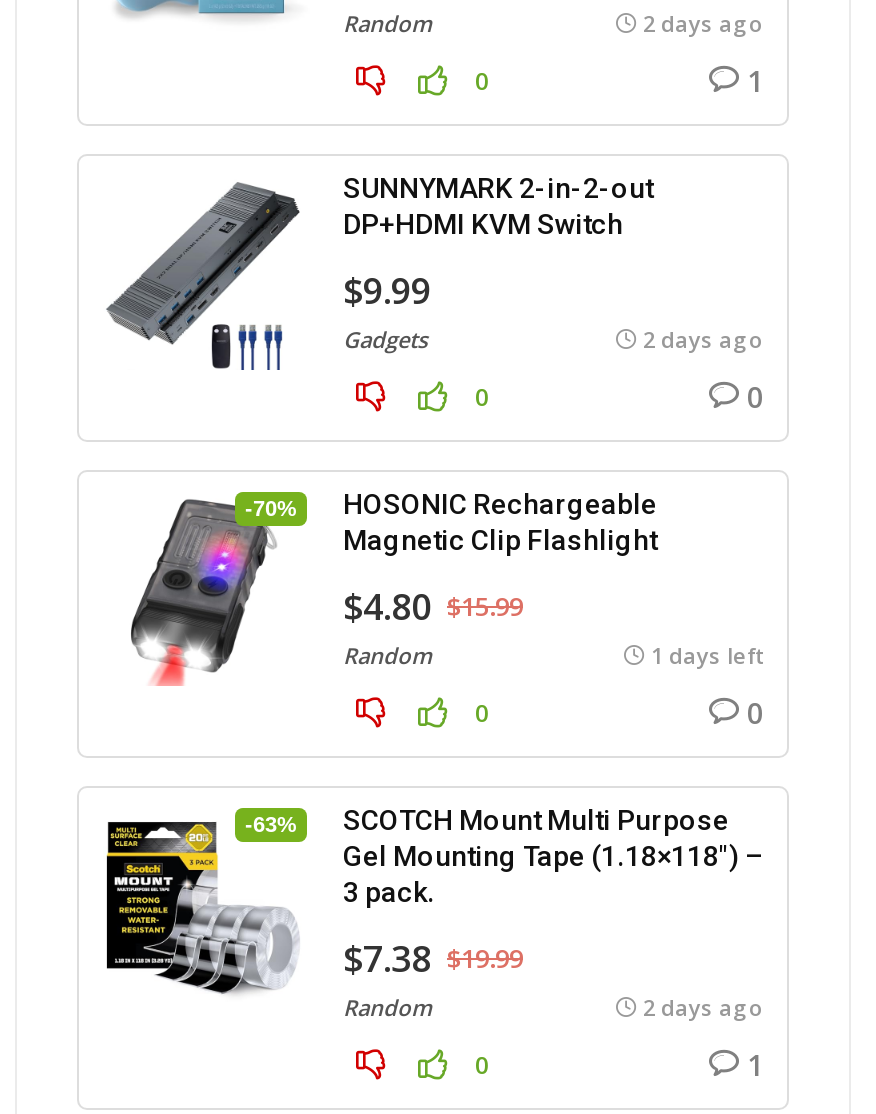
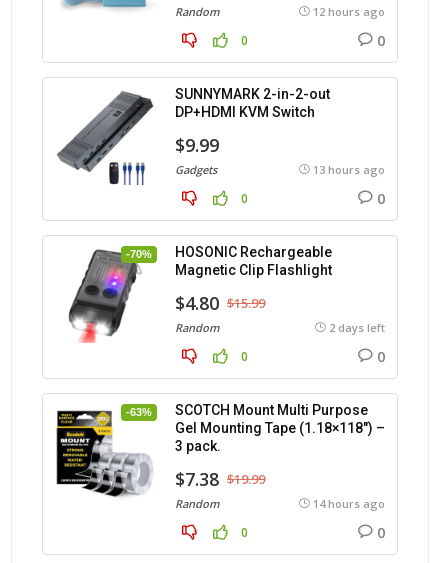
- 2 days ago
+ 12 hours ago

- 1
+ 0

- 2 days ago
+ 13 hours ago

- 1 days left
+ 2 days left

- 2 days ago
+ 14 hours ago

- 1
+ 0
